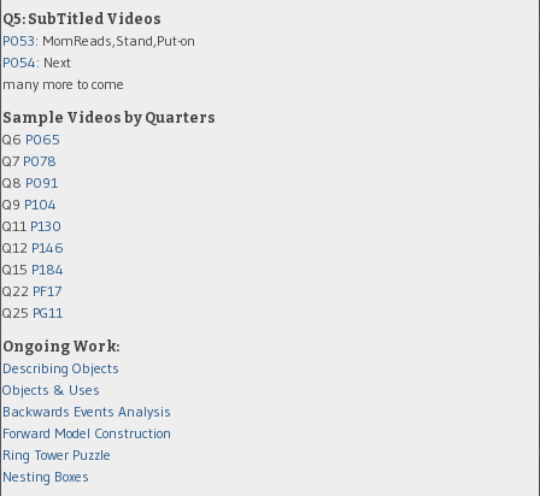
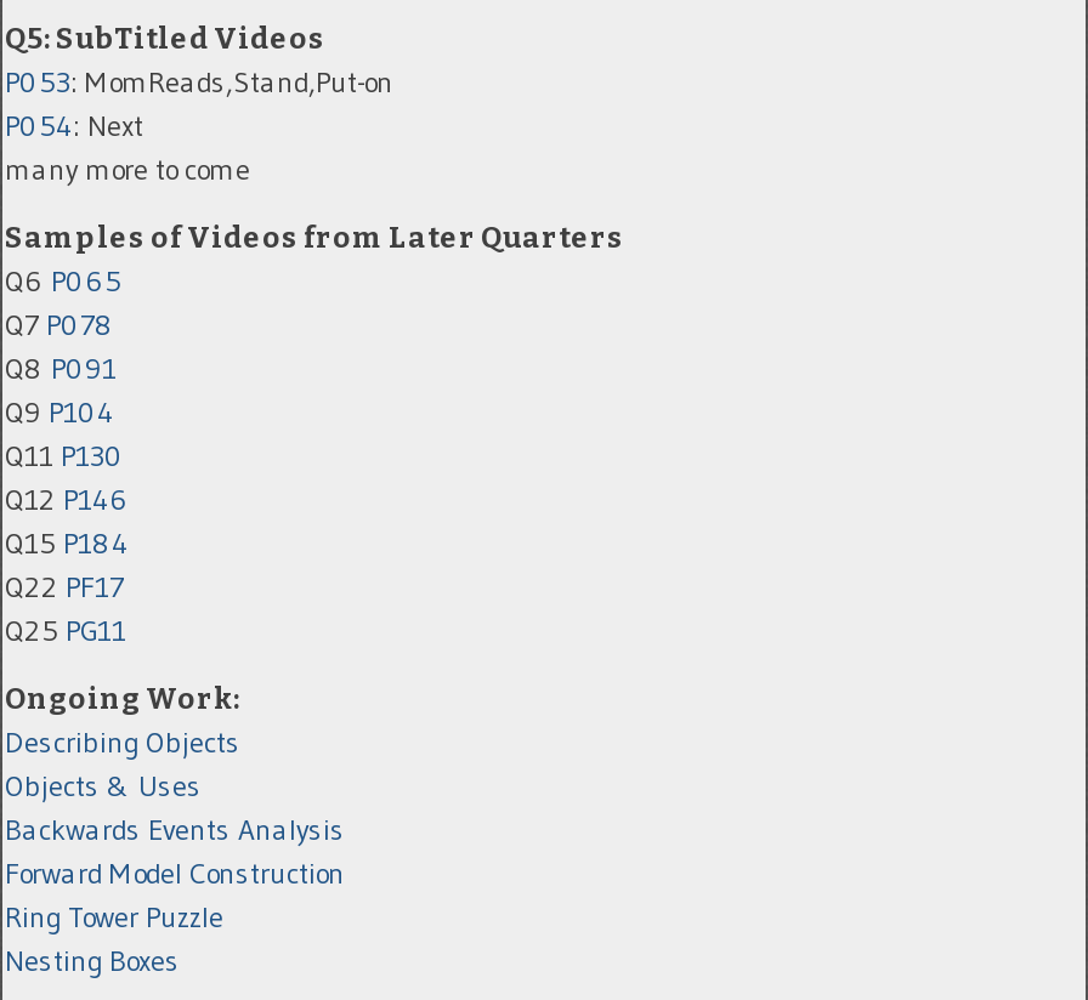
- Sample Videos by Quarters
+ Samples of Videos from Later Quarters
